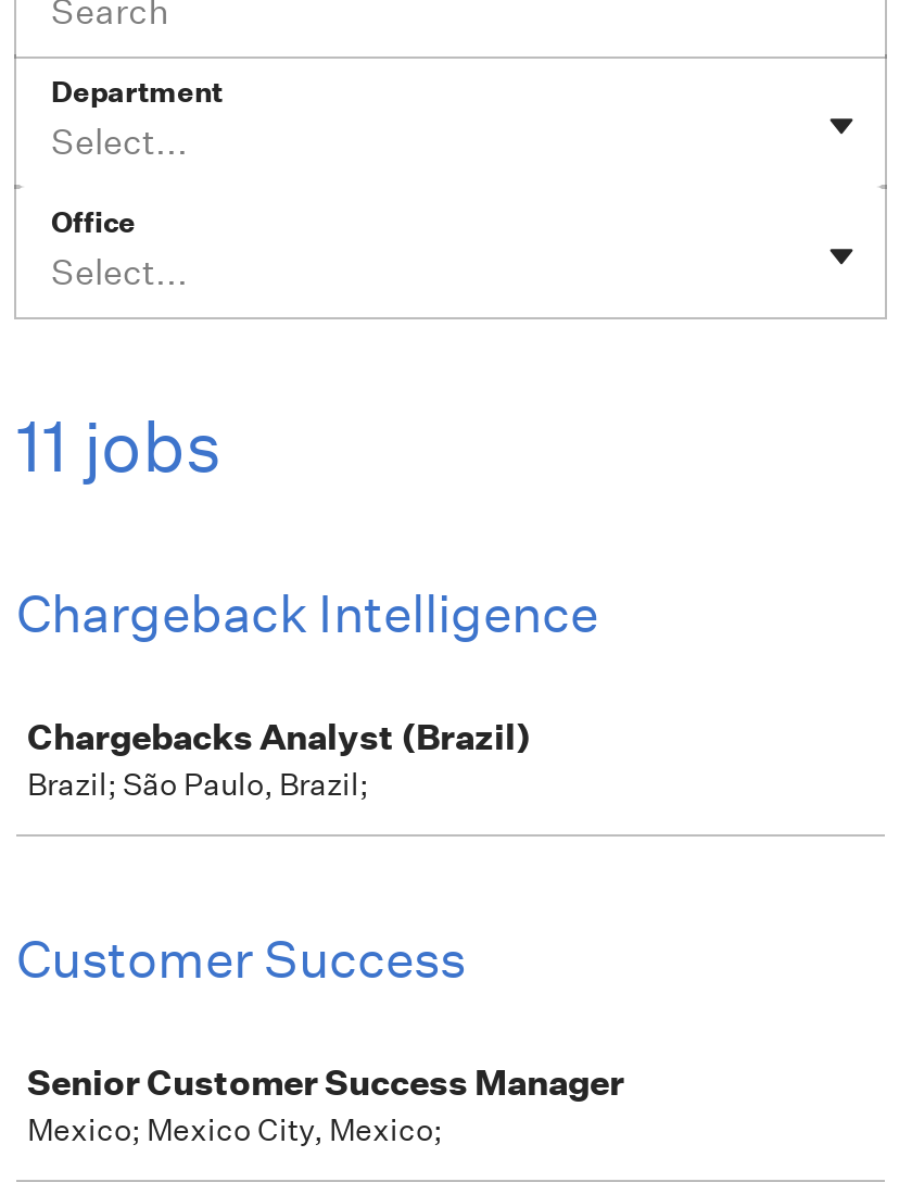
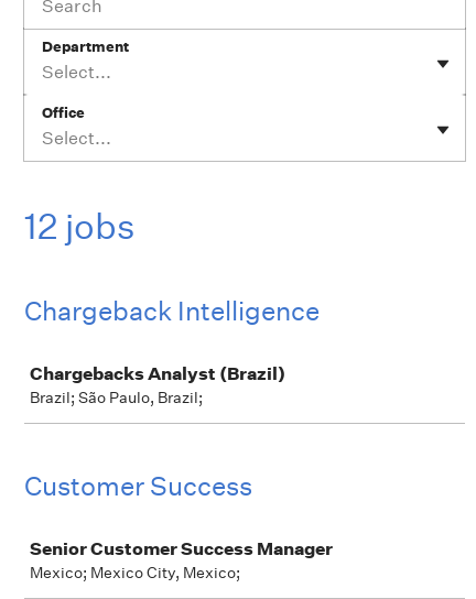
- 11 jobs
+ 12 jobs
